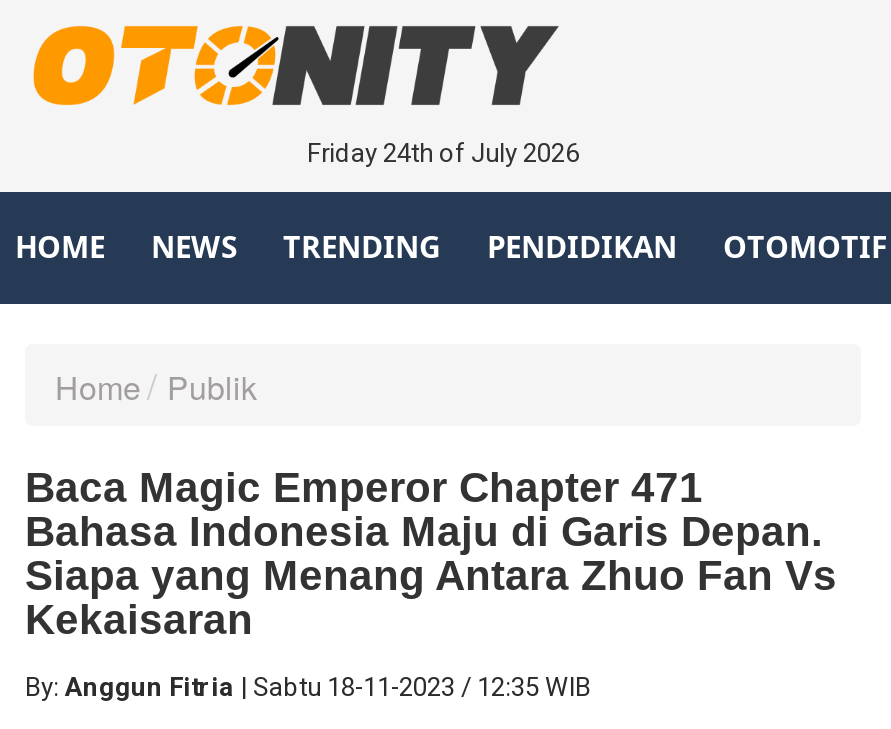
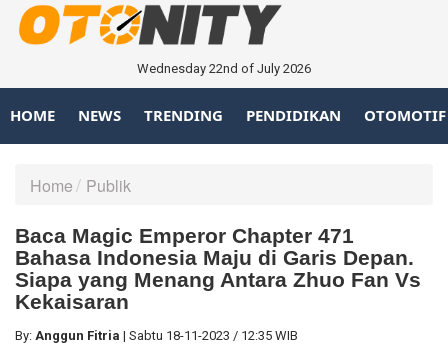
- Friday 24th of July 2026
+ Wednesday 22nd of July 2026
